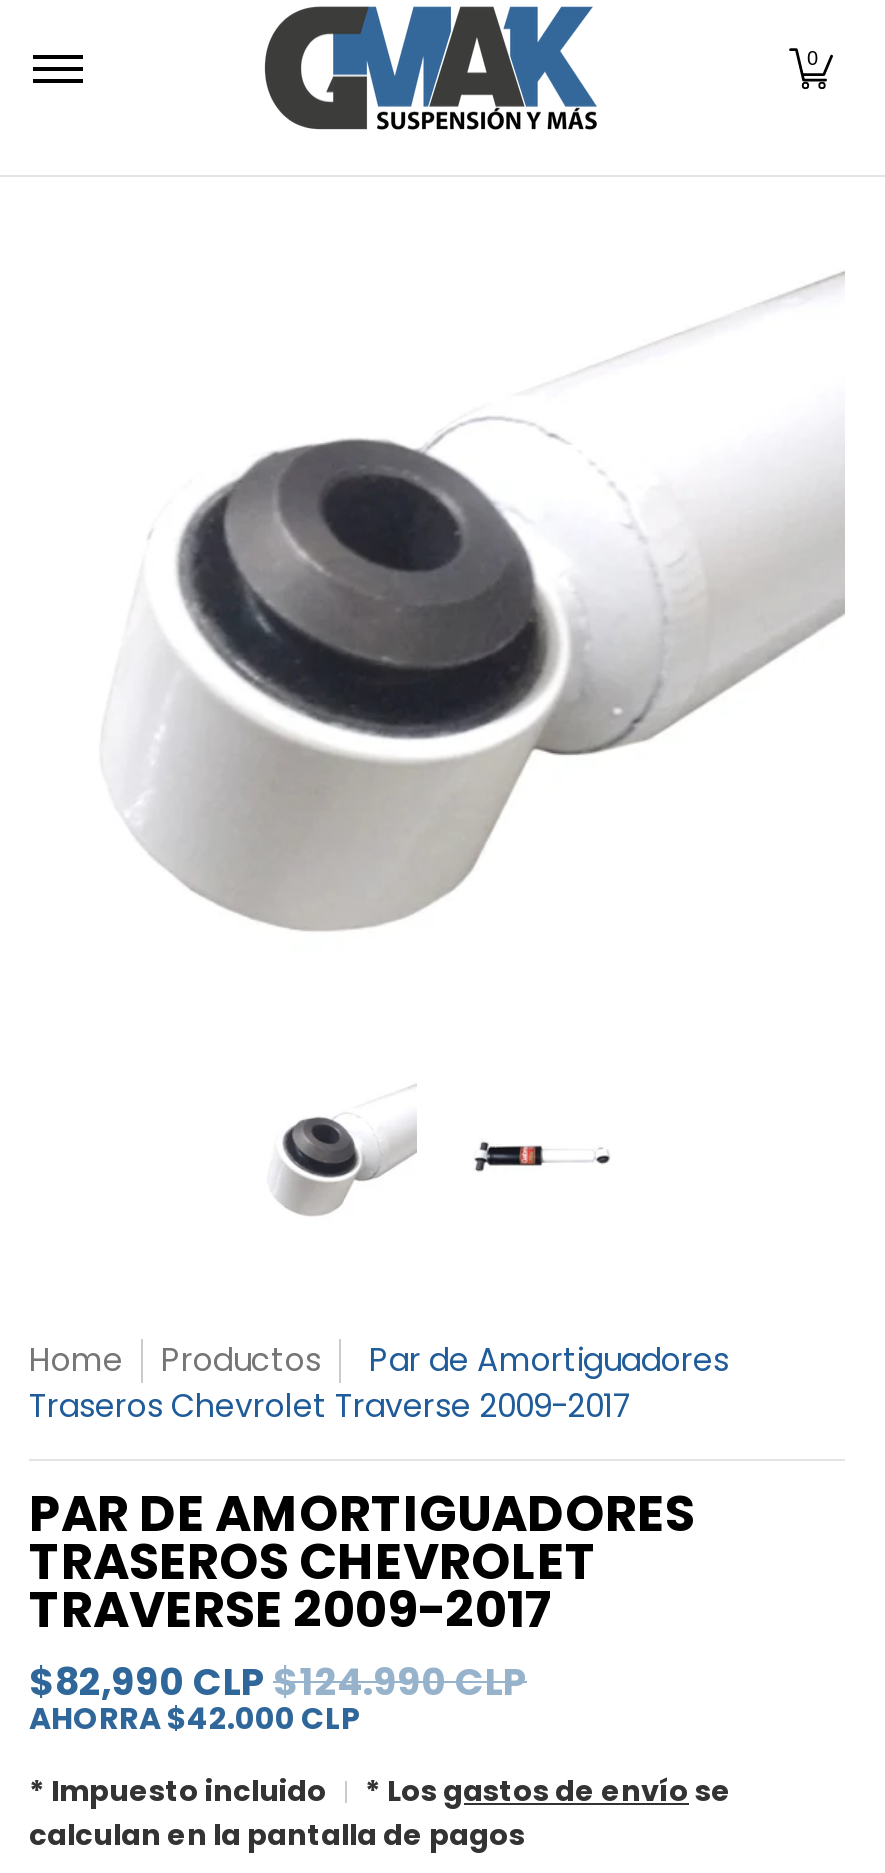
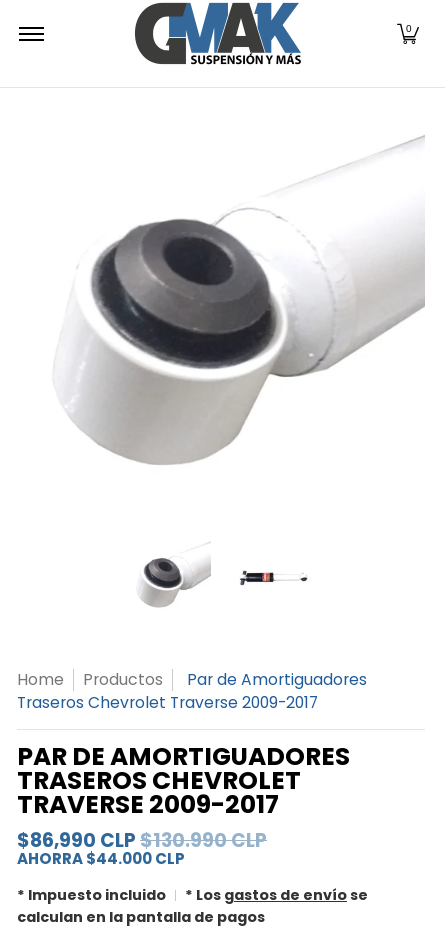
- $82,990 CLP $124.990 CLP
+ $86,990 CLP $130.990 CLP

- AHORRA $42.000 CLP
+ AHORRA $44.000 CLP
